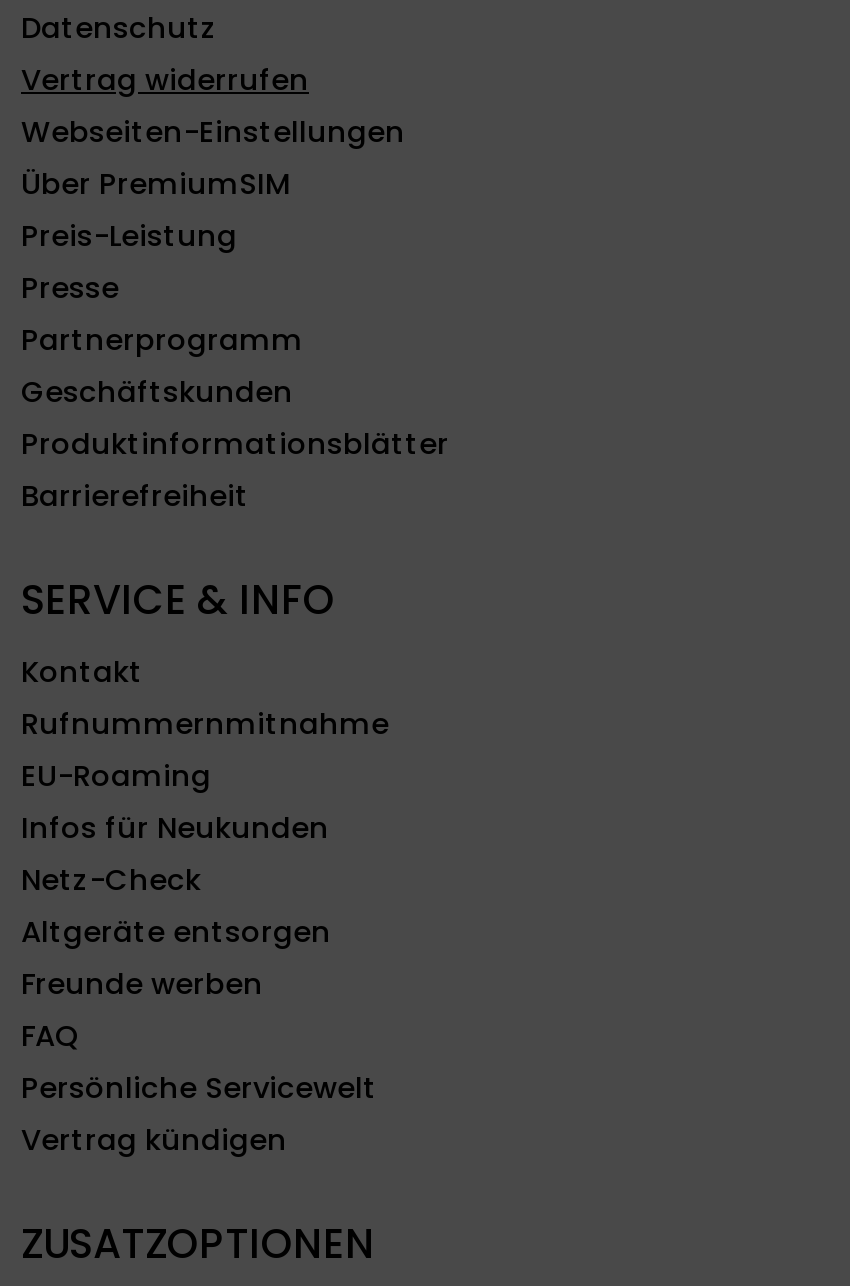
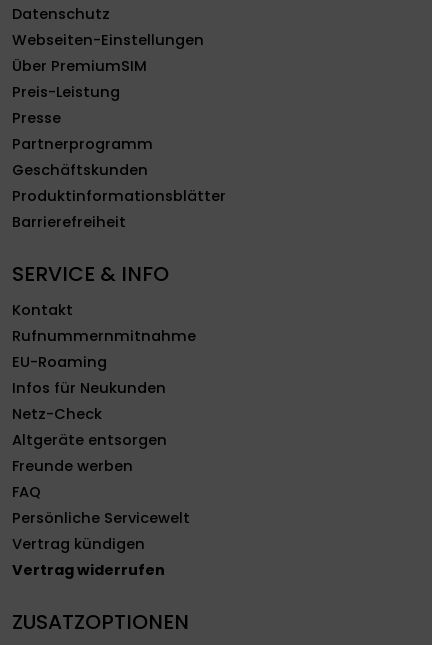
moved down: Vertrag widerrufen

moved up: Webseiten-Einstellungen | Über PremiumSIM | Preis-Leistung | ... | Persönliche Servicewelt | Vertrag kündigen
